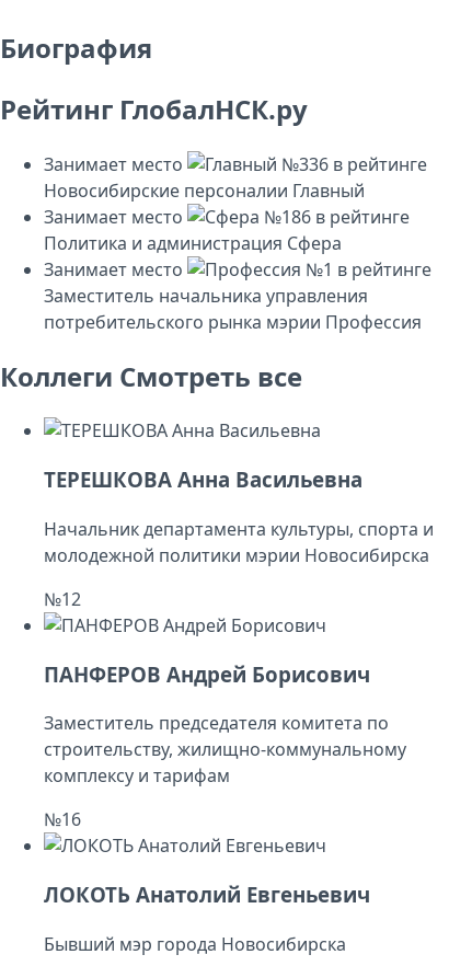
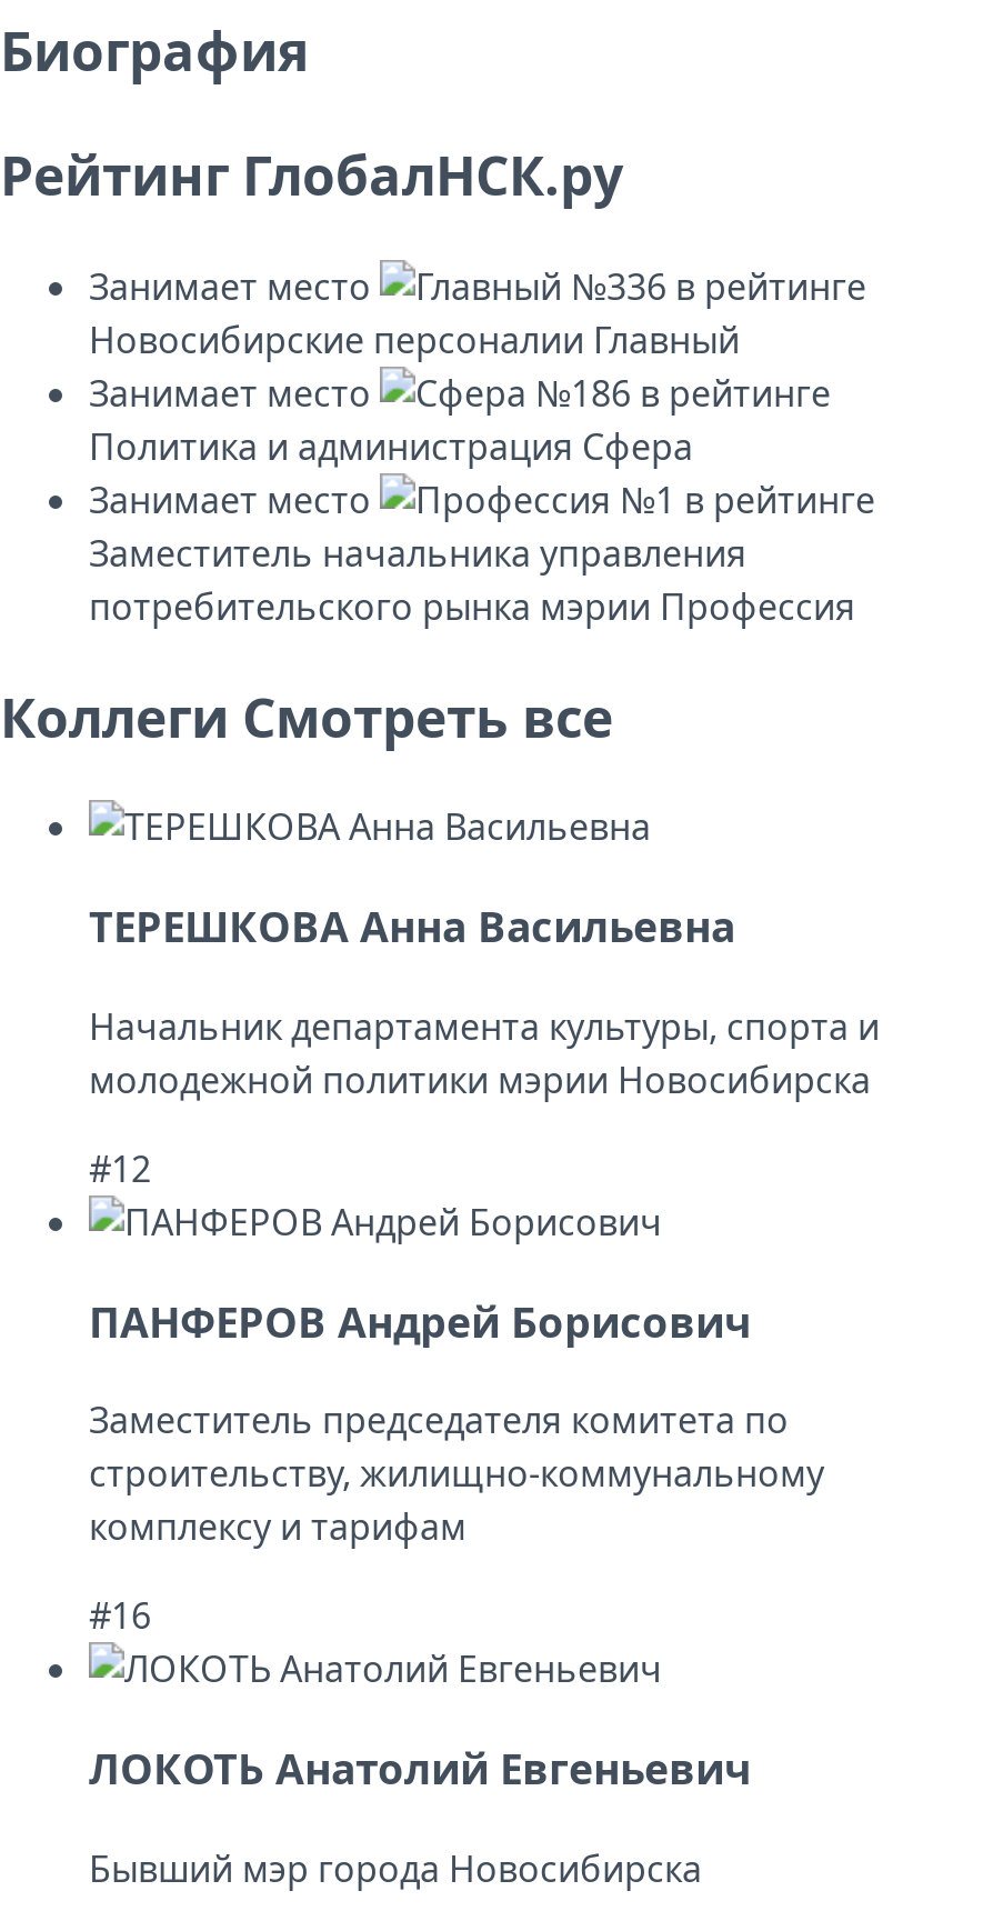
- №12
+ #12

- №16
+ #16
